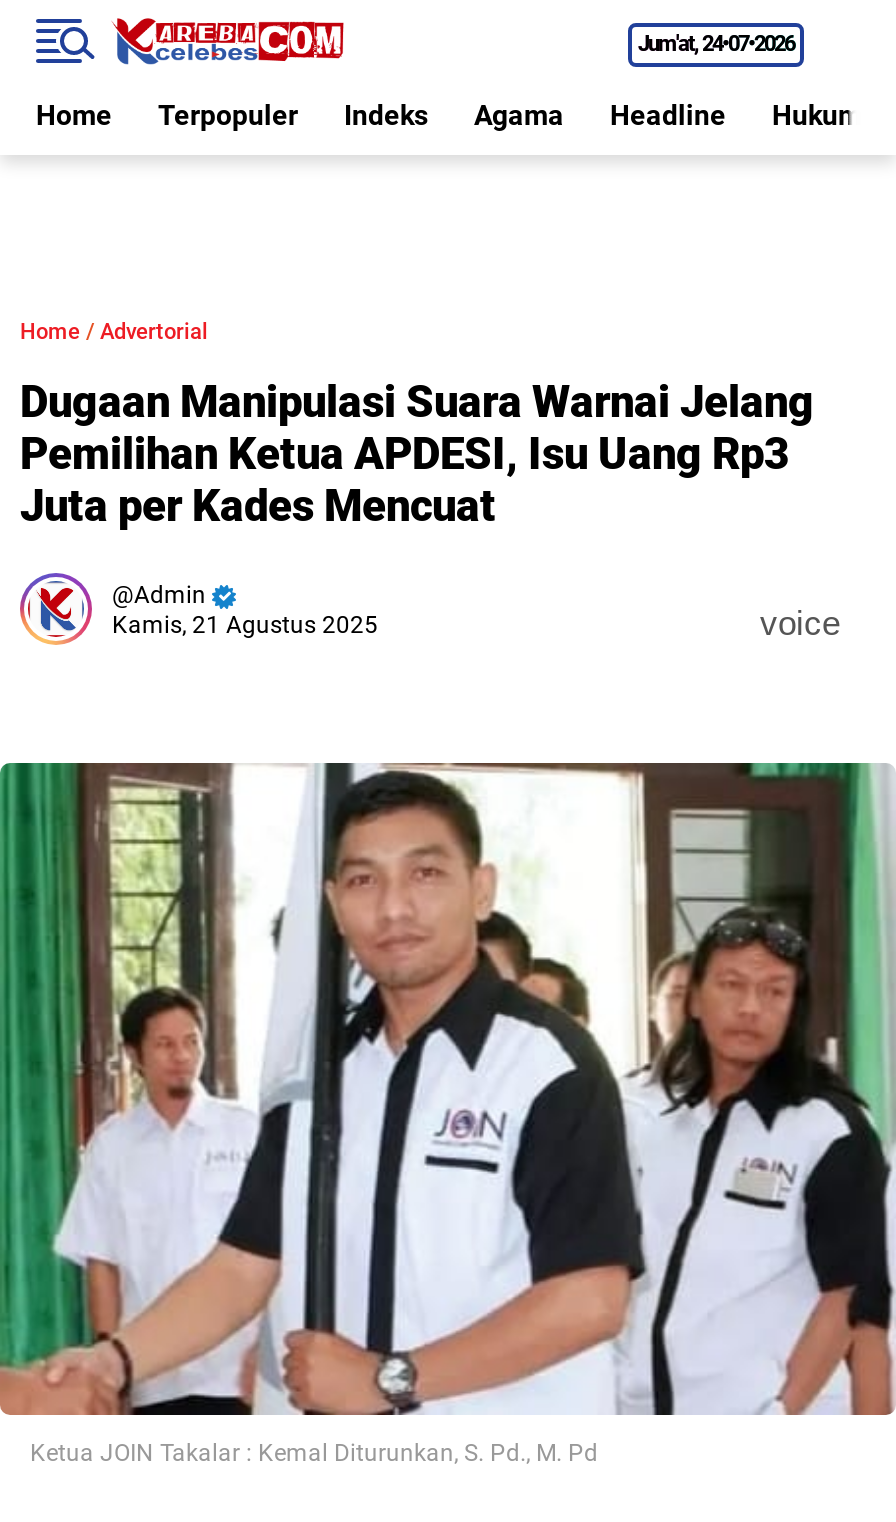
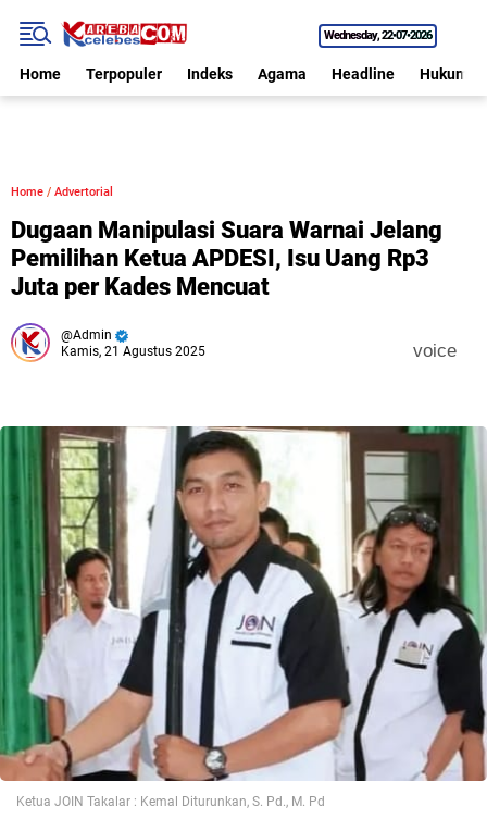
- Jum'at 24•07•2026
+ Wednesday 22•07•2026
